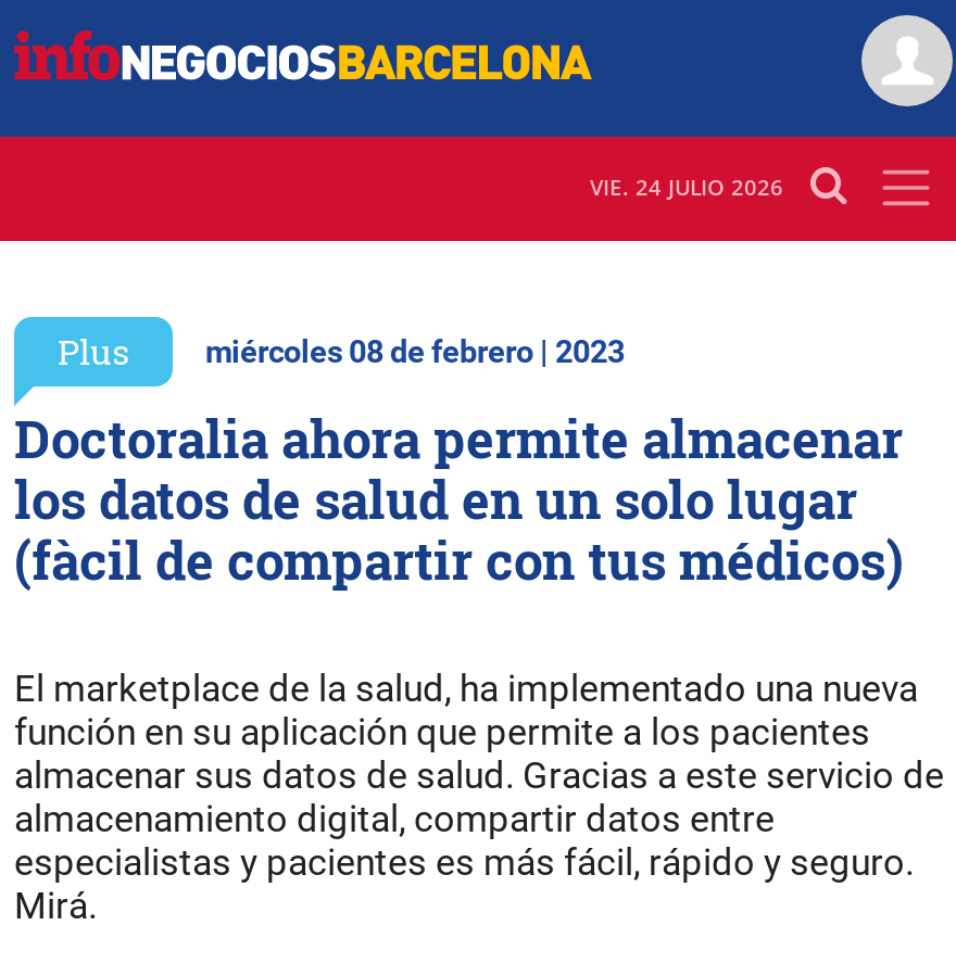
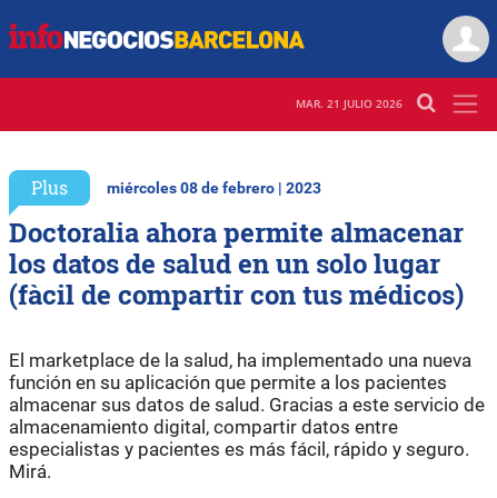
- VIE. 24 JULIO 2026
+ MAR. 21 JULIO 2026
